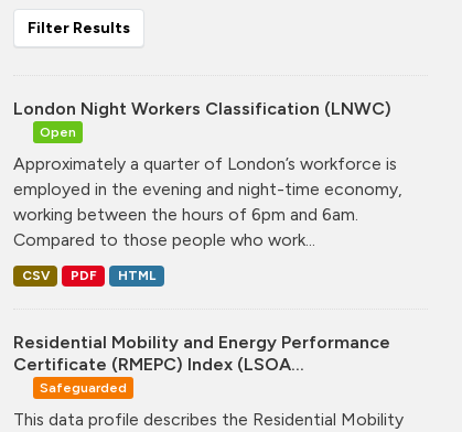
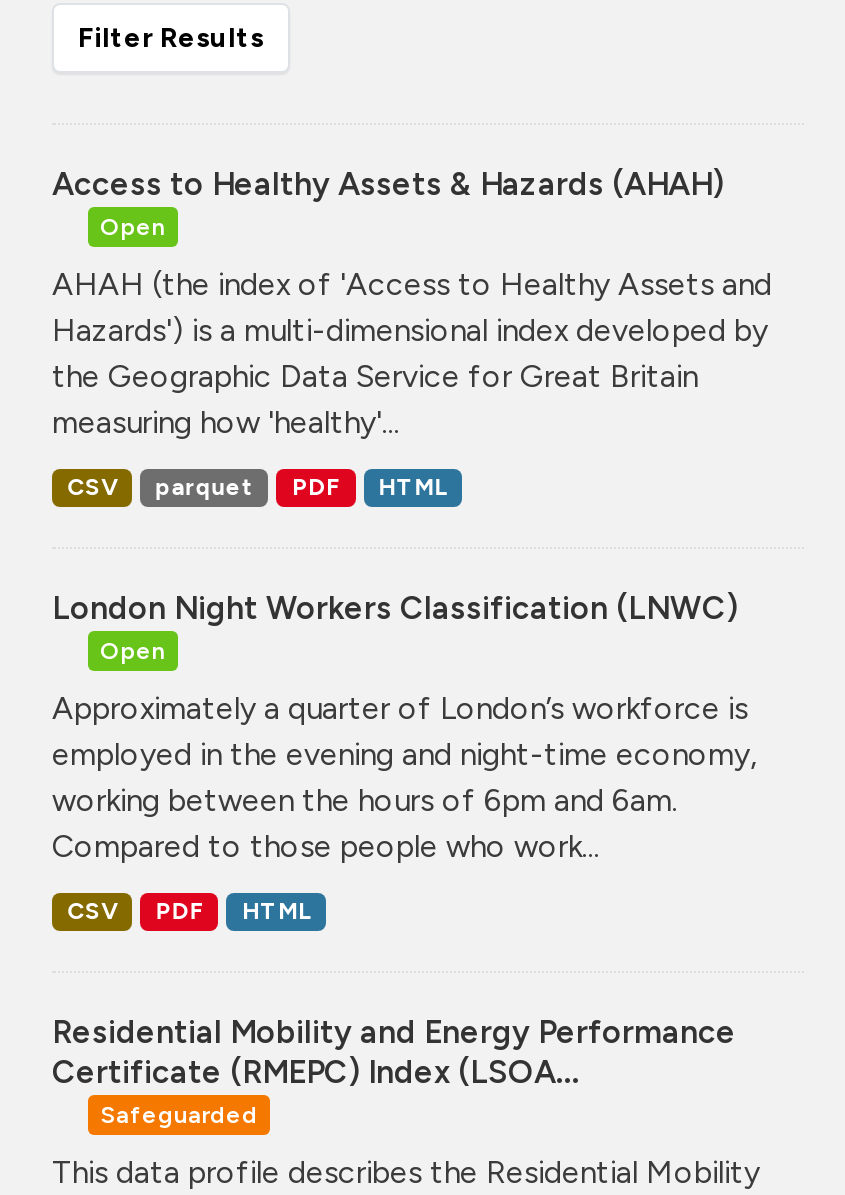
+ Access to Healthy Assets & Hazards (AHAH)
+ Open
+ AHAH (the index of 'Access to Healthy Assets and
+ Hazards') is a multi-dimensional index developed by
+ the Geographic Data Service for Great Britain
+ measuring how 'healthy'...
+ CSV
+ parquet
+ PDF
+ HTML
